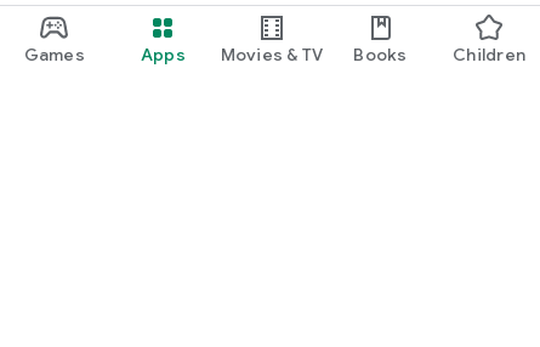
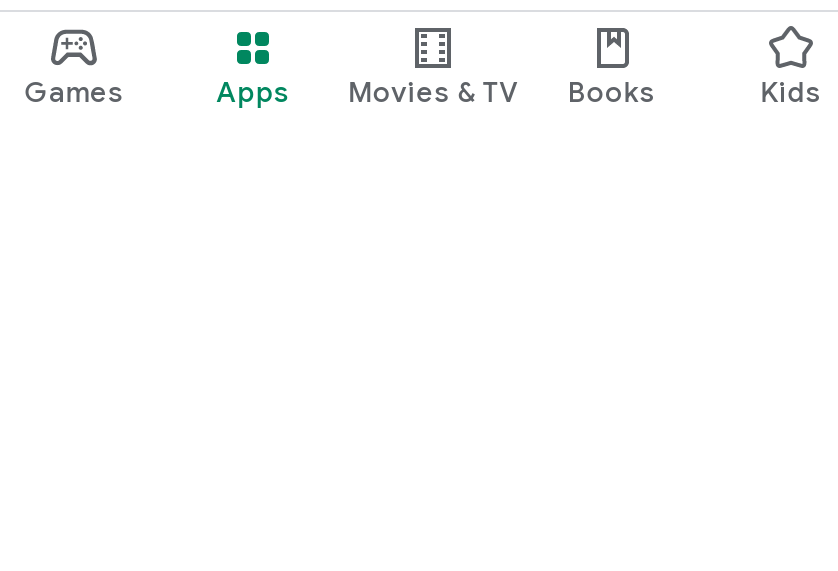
- Children
+ Kids
